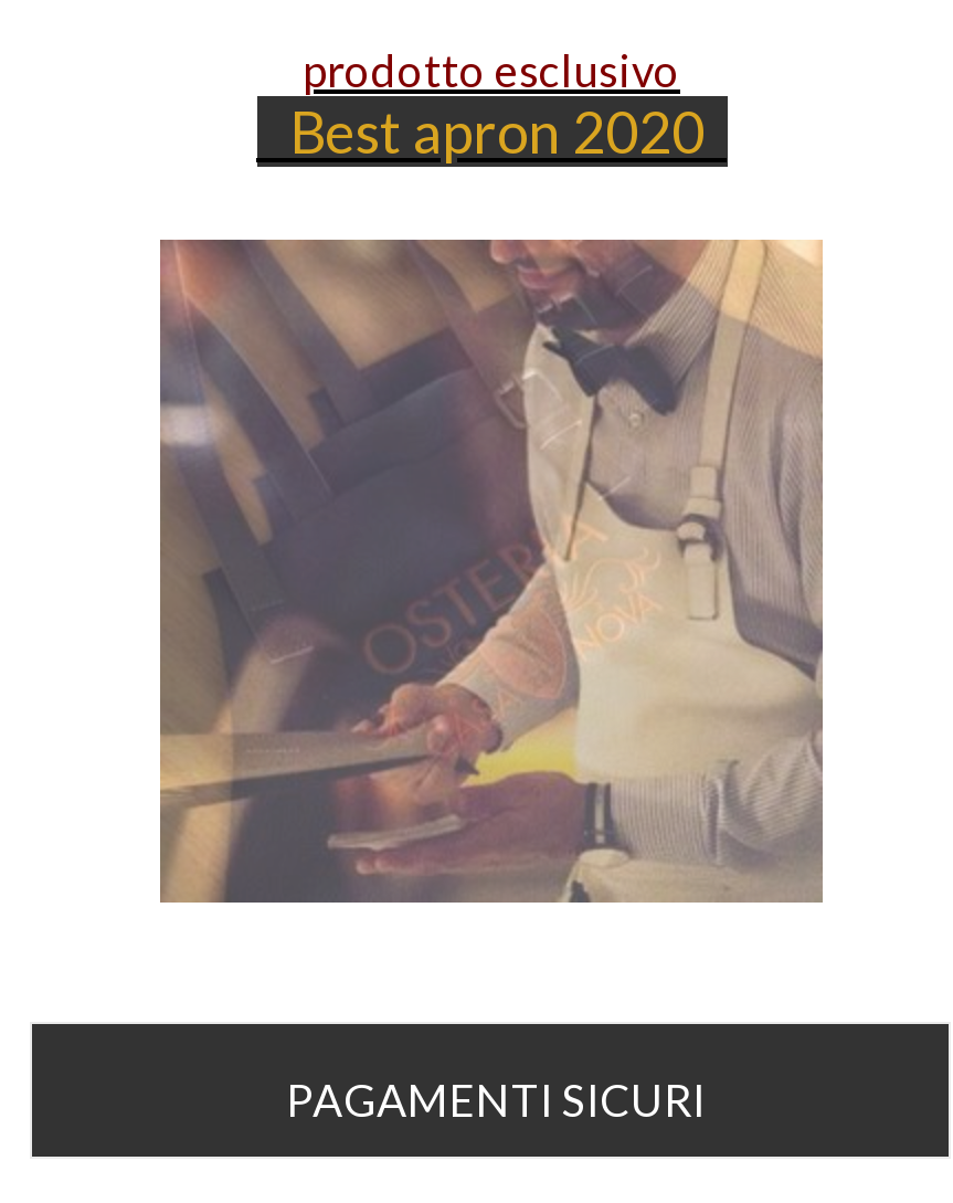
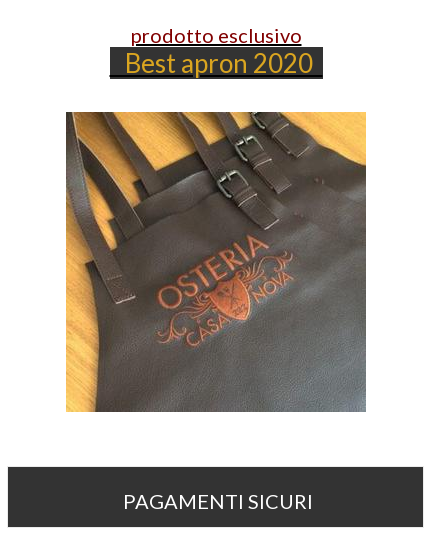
- [image]
+ [image]
